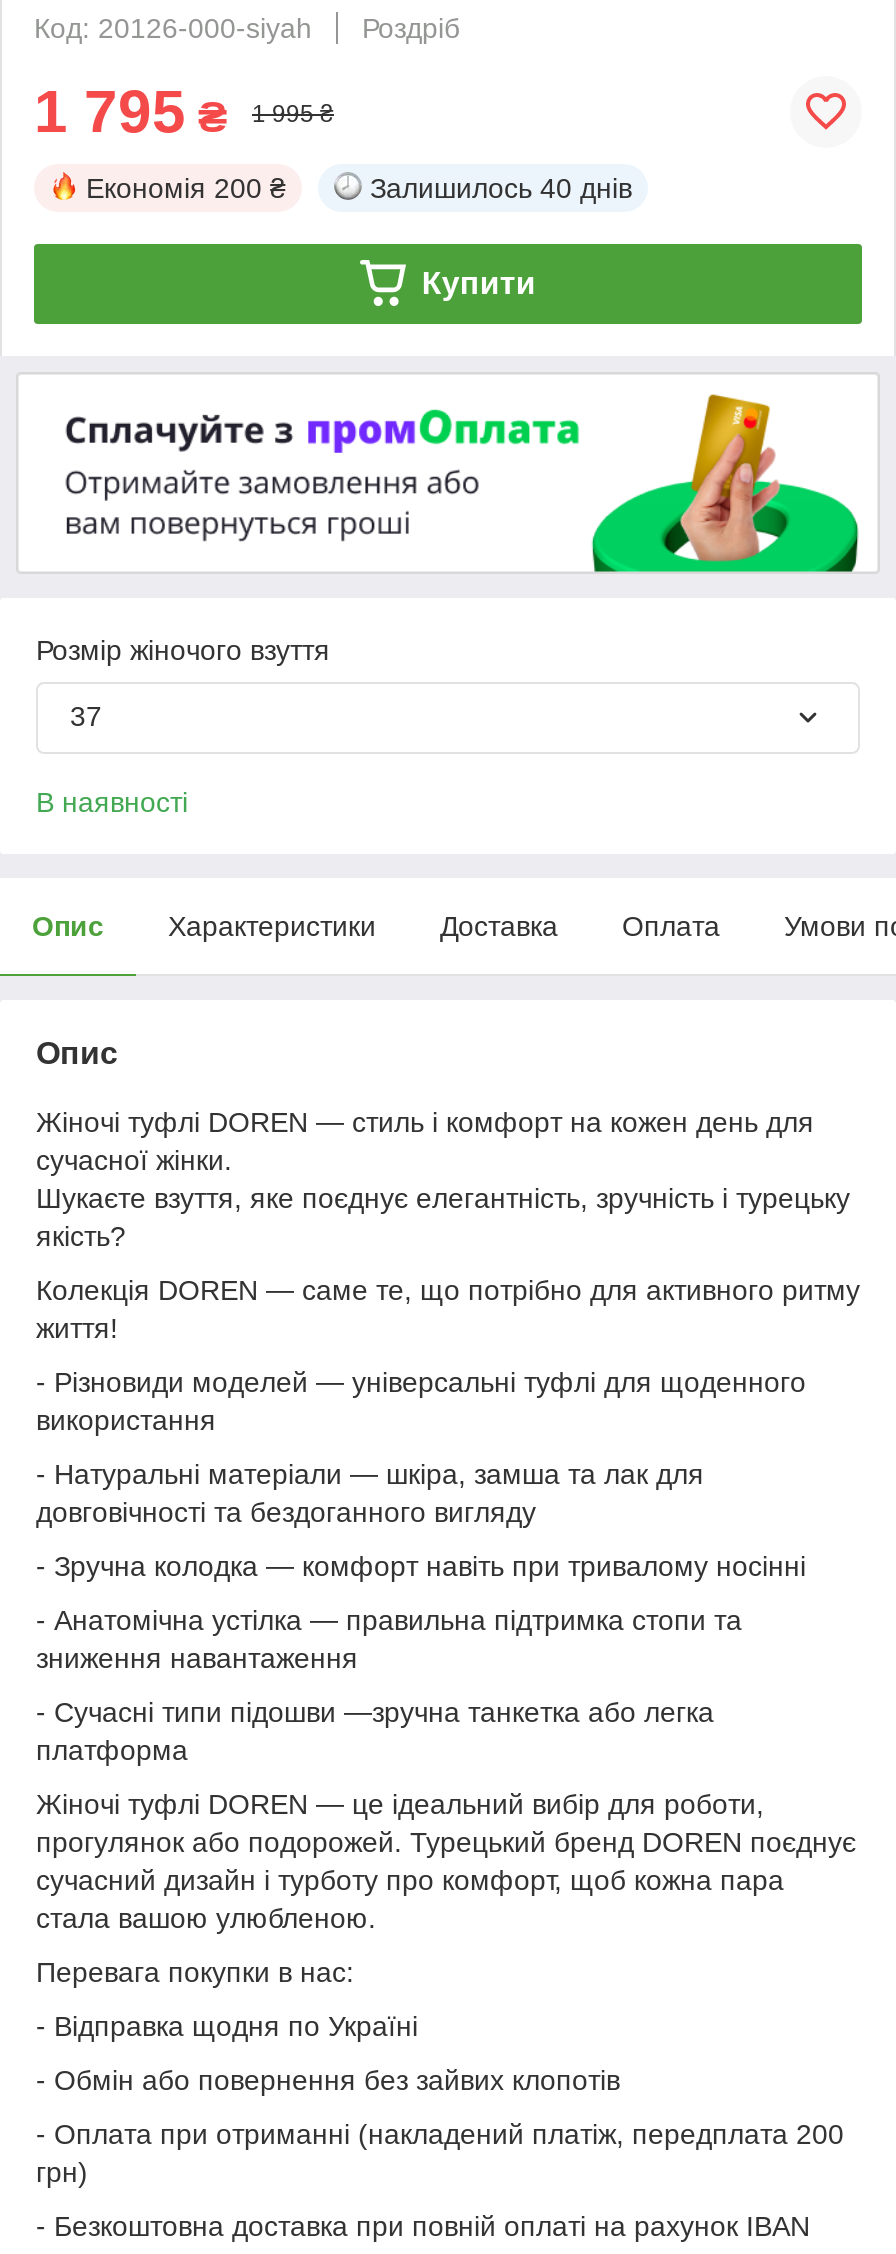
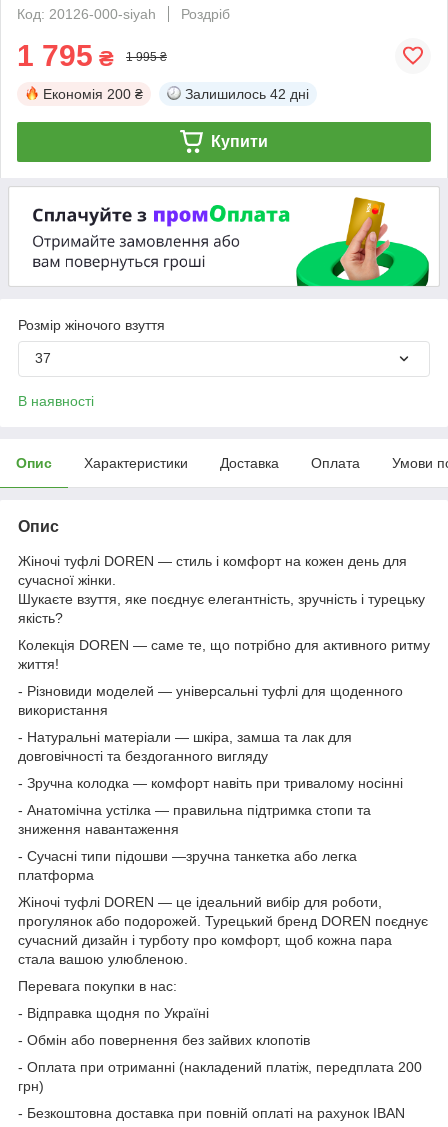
- Залишилось 40 днів
+ Залишилось 42 дні
